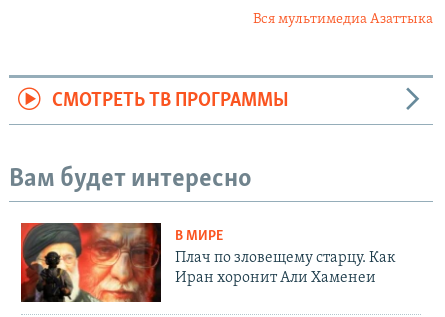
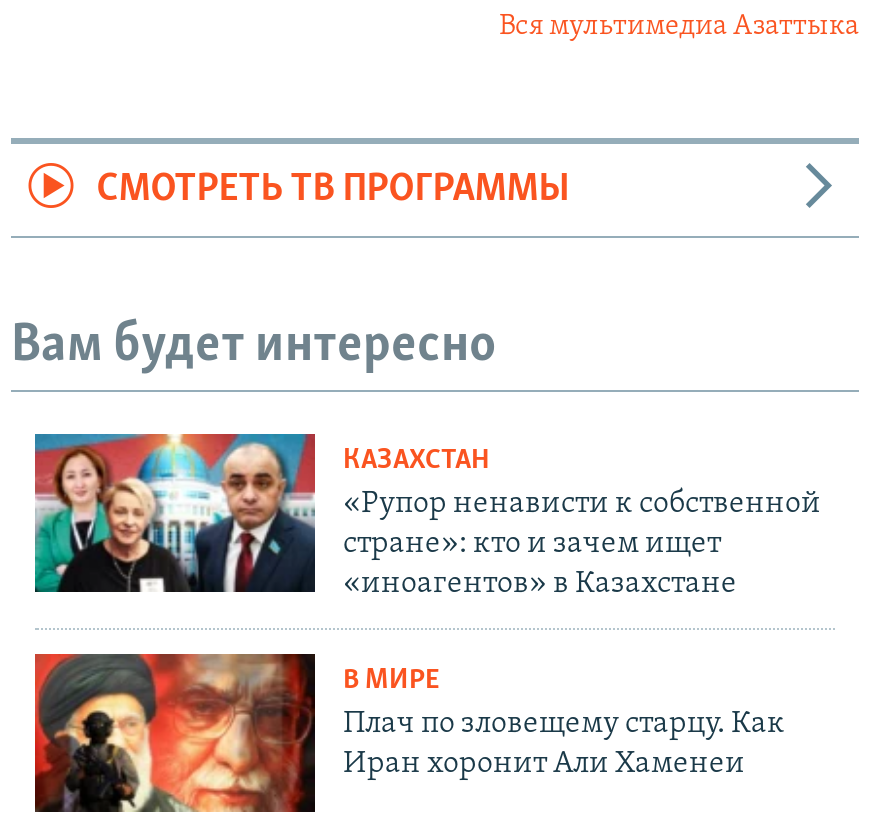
+ [image]
+ КАЗАХСТАН
+ «Рупор ненависти к собственной
+ стране»: кто и зачем ищет
+ «иноагентов» в Казахстане
